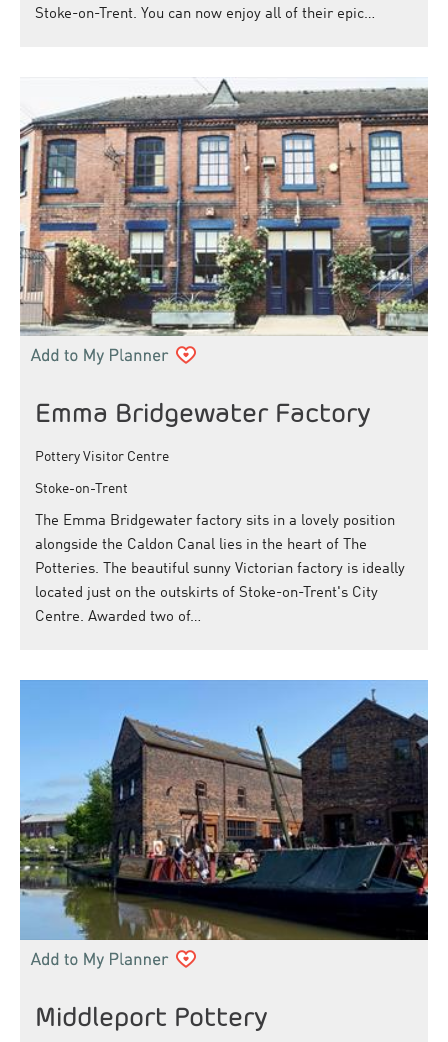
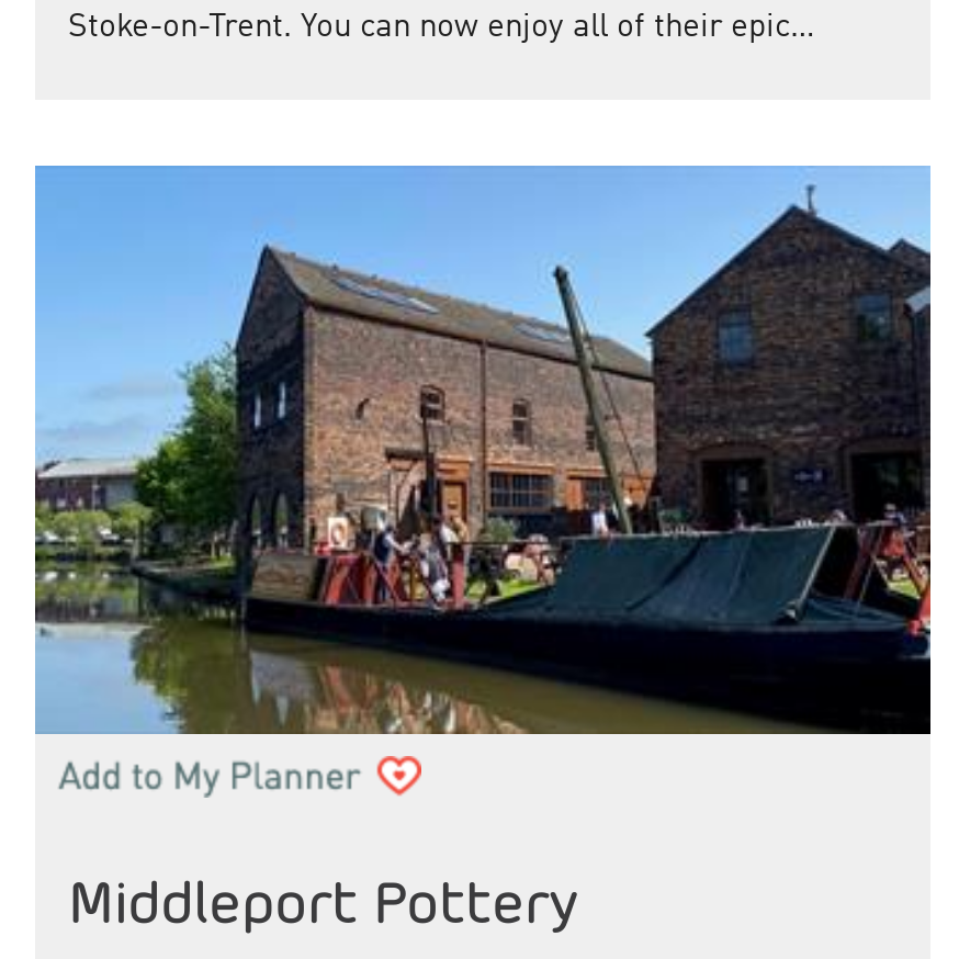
- [image]

- Emma Bridgewater Factory
- Pottery Visitor Centre
- Stoke-on-Trent
- The Emma Bridgewater factory sits in a lovely position
- alongside the Caldon Canal lies in the heart of The
- Potteries. The beautiful sunny Victorian factory is ideally
- located just on the outskirts of Stoke-on-Trent's City
- Centre. Awarded two of…
